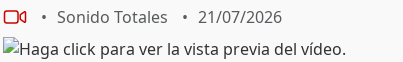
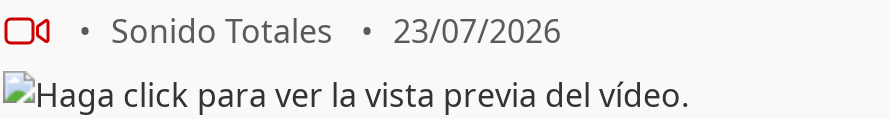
- Sonido Totales 21/07/2026
+ Sonido Totales 23/07/2026
